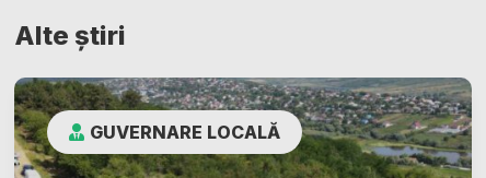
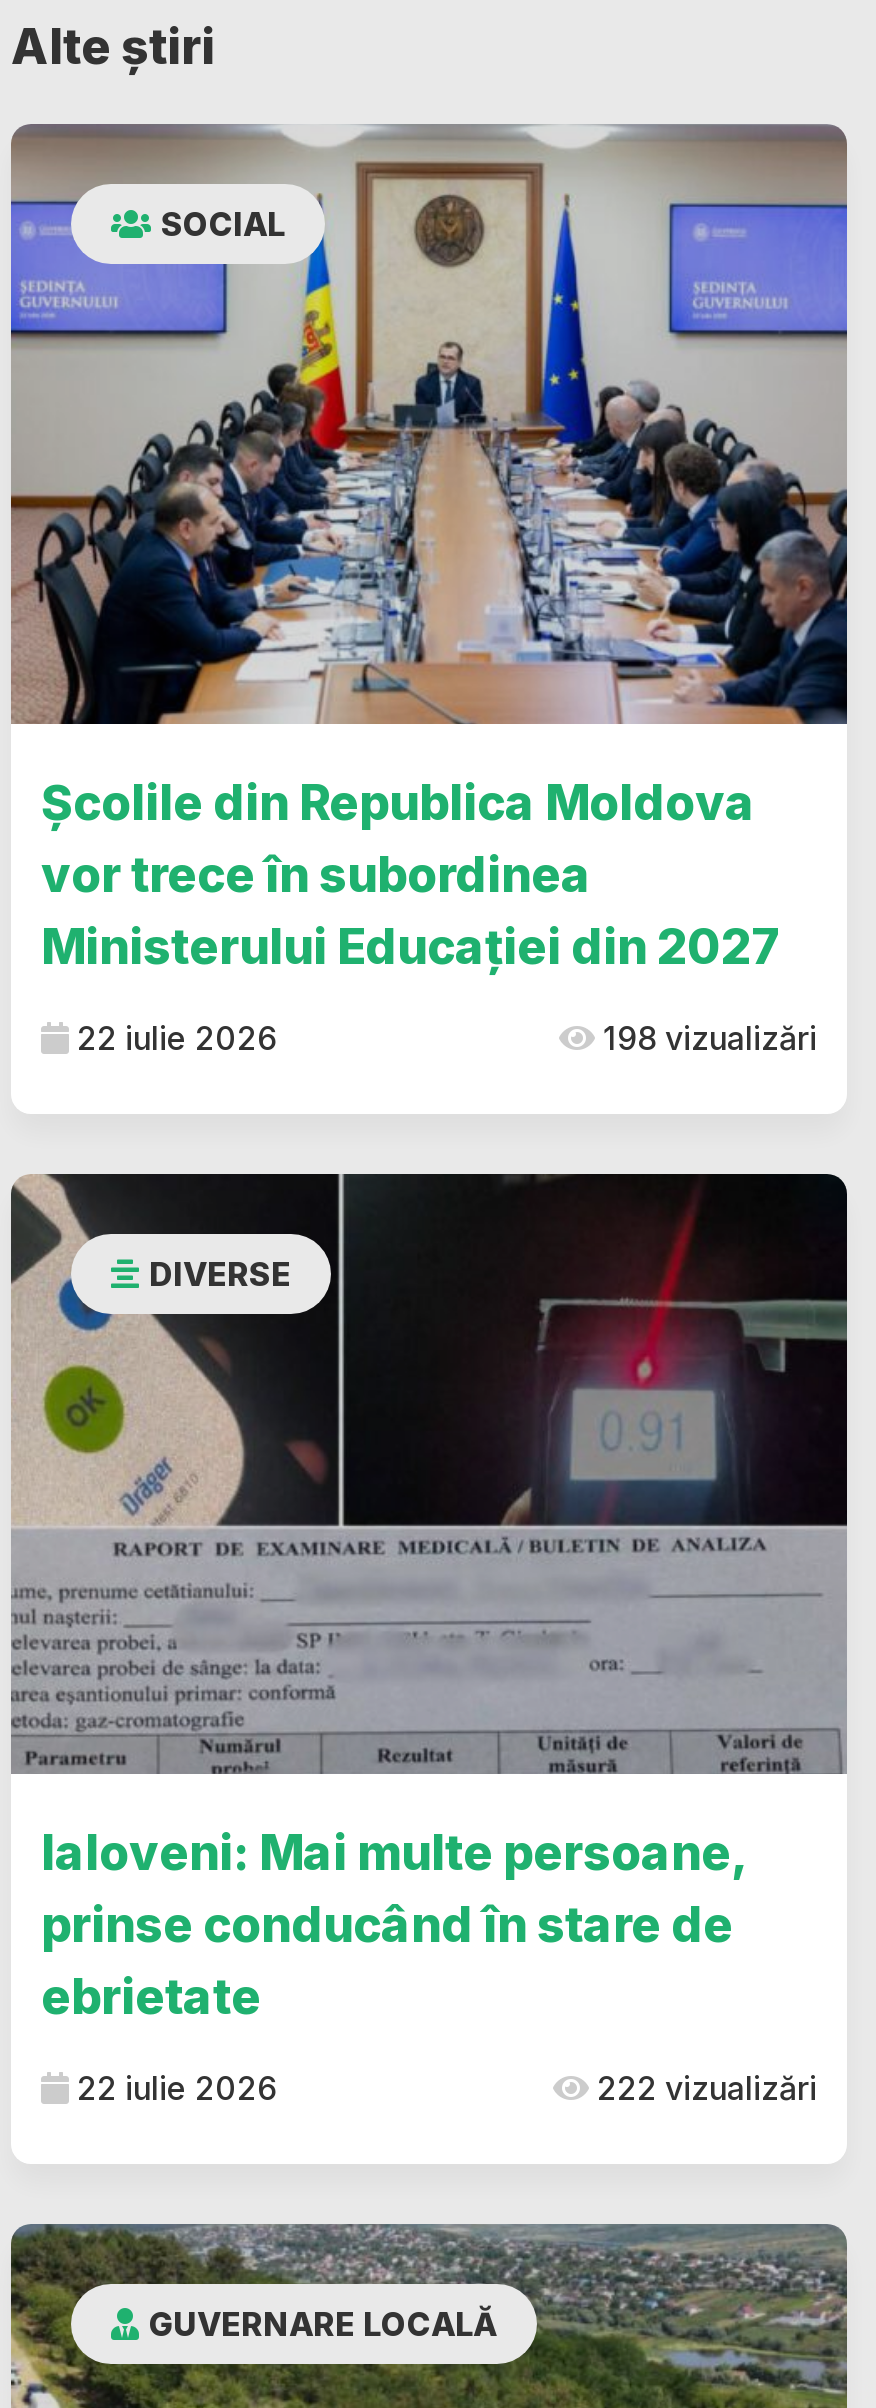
+ [image]
+ SOCIAL

+ [image]
+ DIVERSE

+ Școlile din Republica Moldova
+ vor trece în subordinea
+ Ministerului Educației din 2027
+ 22 iulie 2026
+ 198 vizualizări

+ Ialoveni: Mai multe persoane,
+ prinse conducând în stare de
+ ebrietate
+ 22 iulie 2026
+ 222 vizualizări
